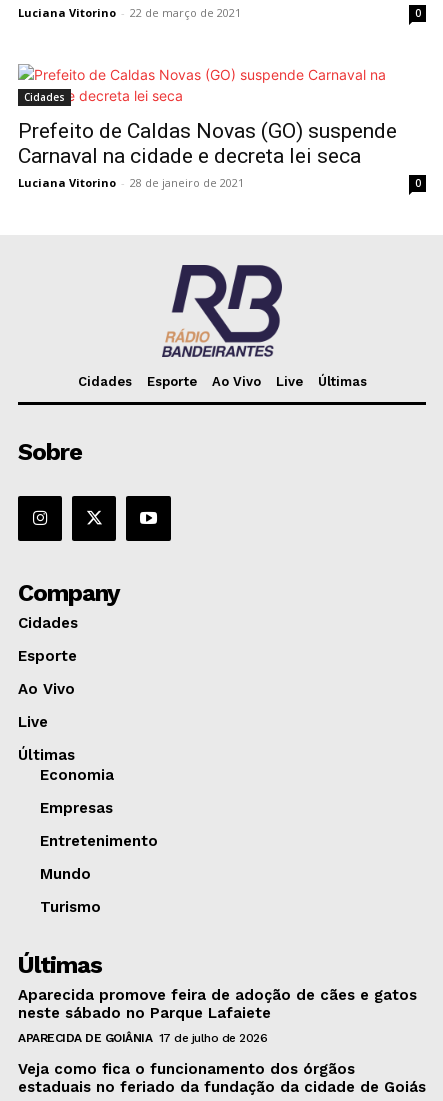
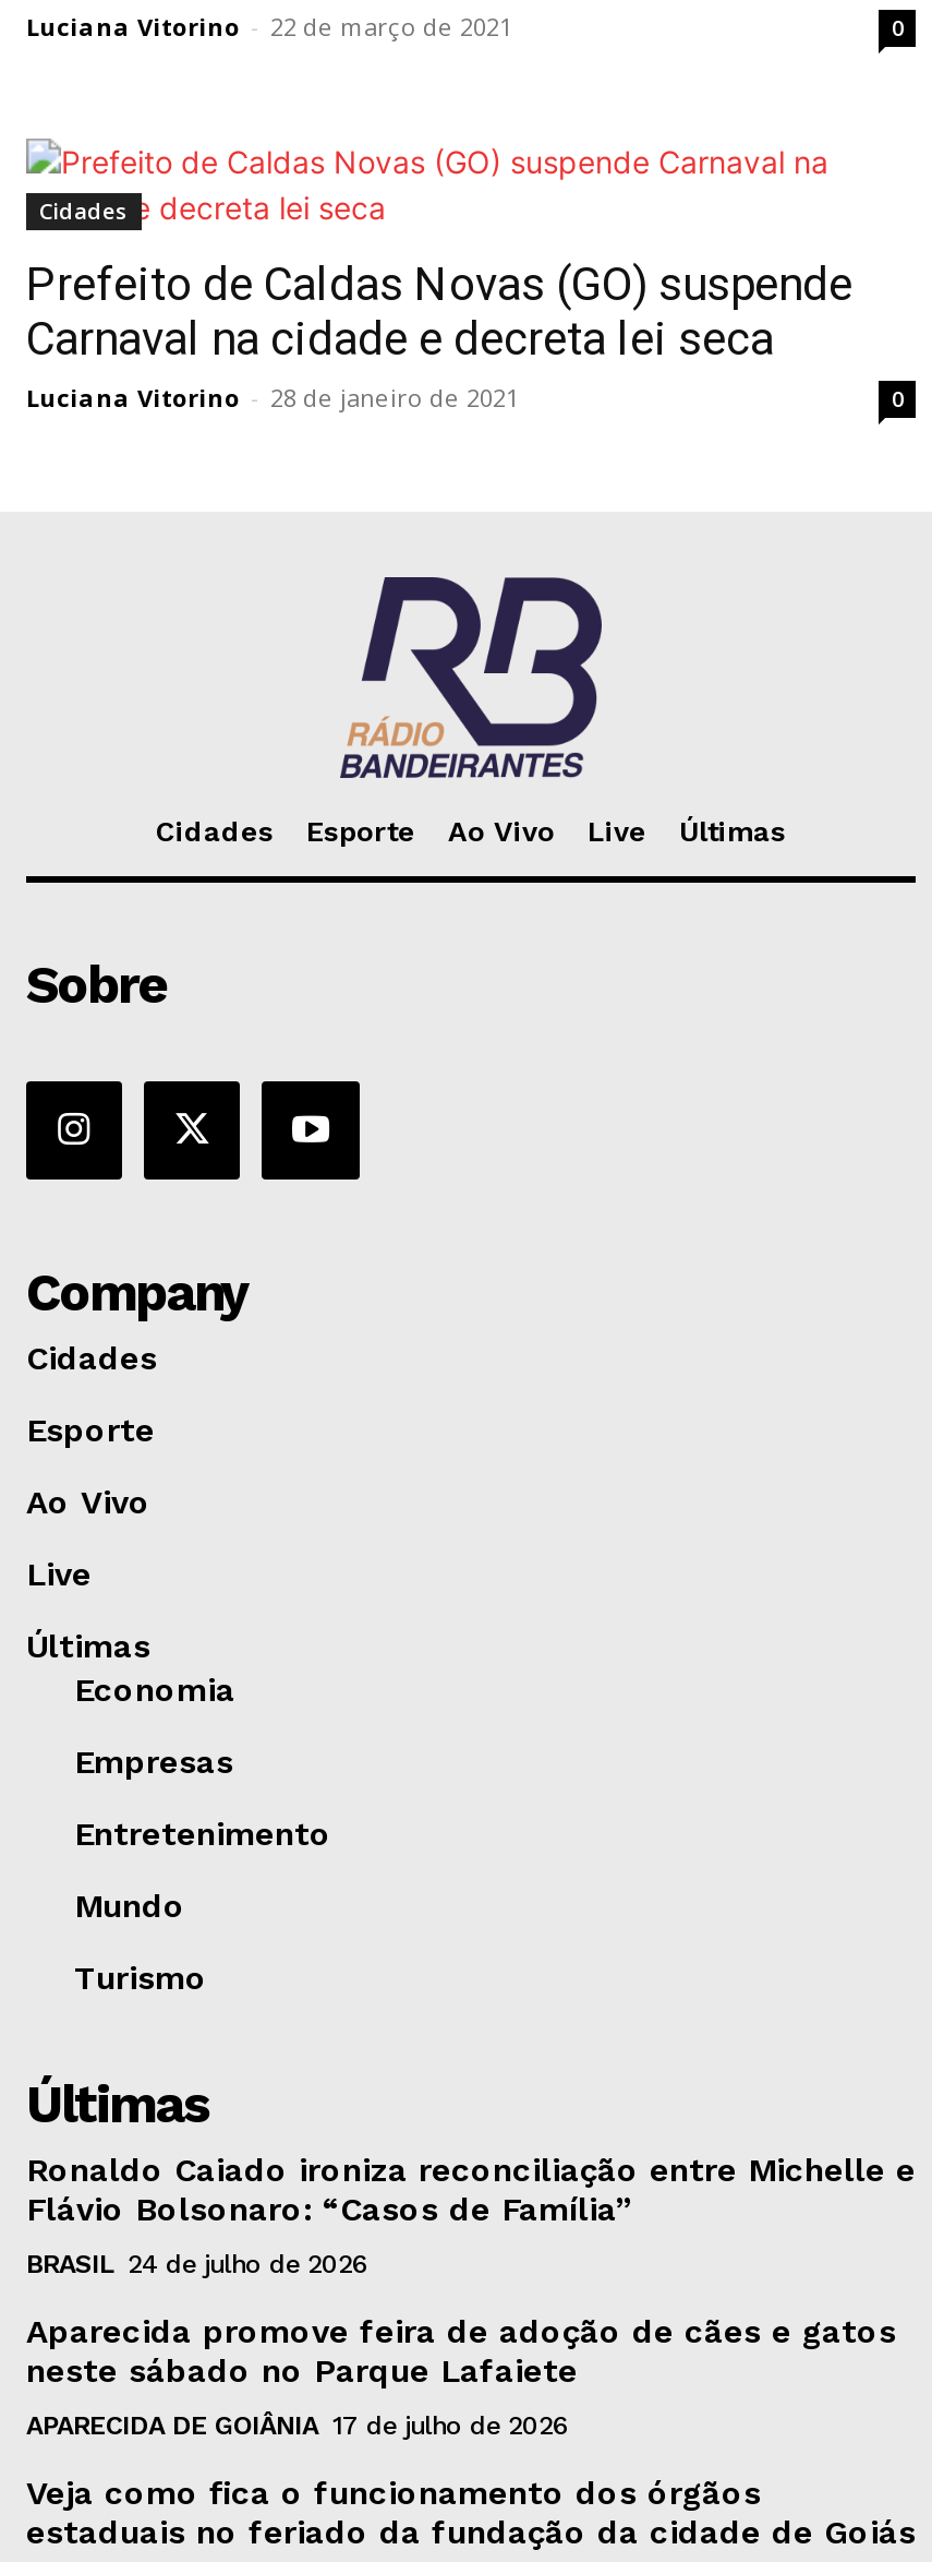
+ Ronaldo Caiado ironiza reconciliação entre Michelle e
+ Flávio Bolsonaro: “Casos de Família”
+ BRASIL 24 de julho de 2026
